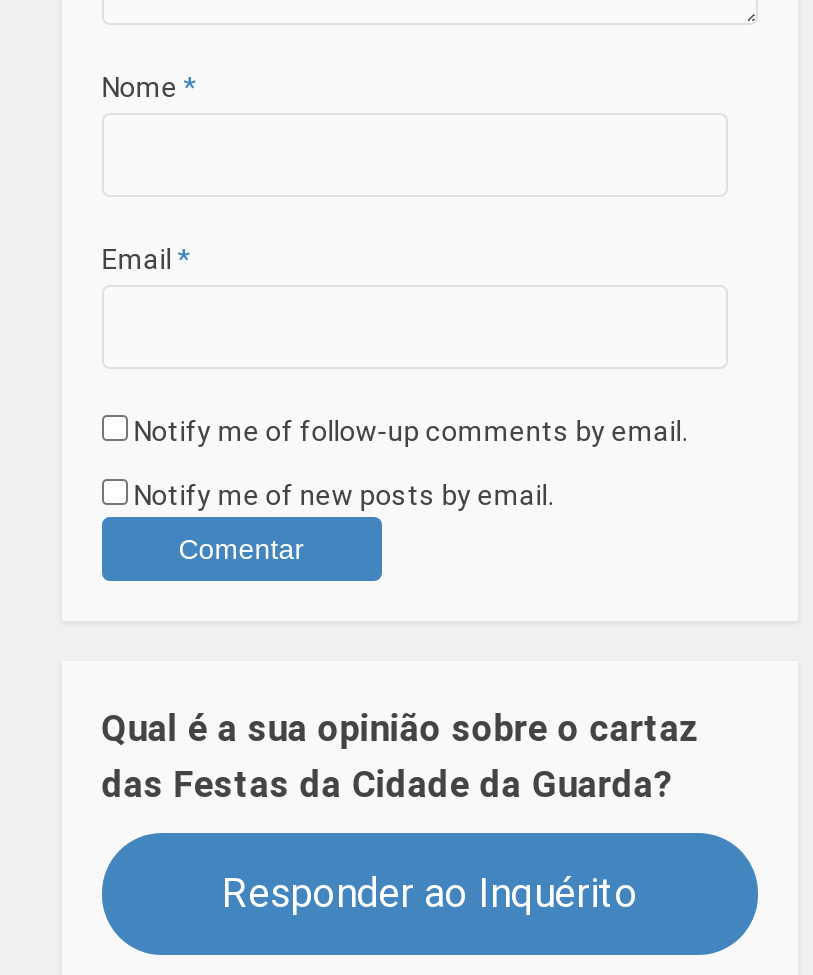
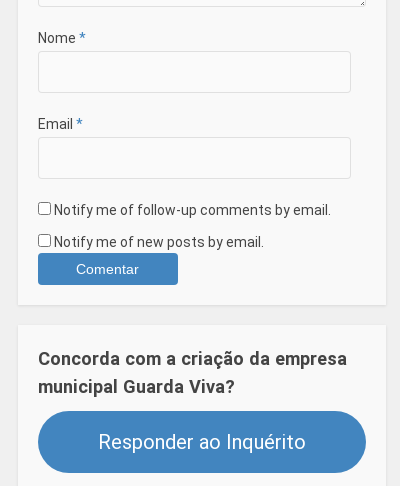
- Qual é a sua opinião sobre o cartaz
- das Festas da Cidade da Guarda?
+ Concorda com a criação da empresa
+ municipal Guarda Viva?
